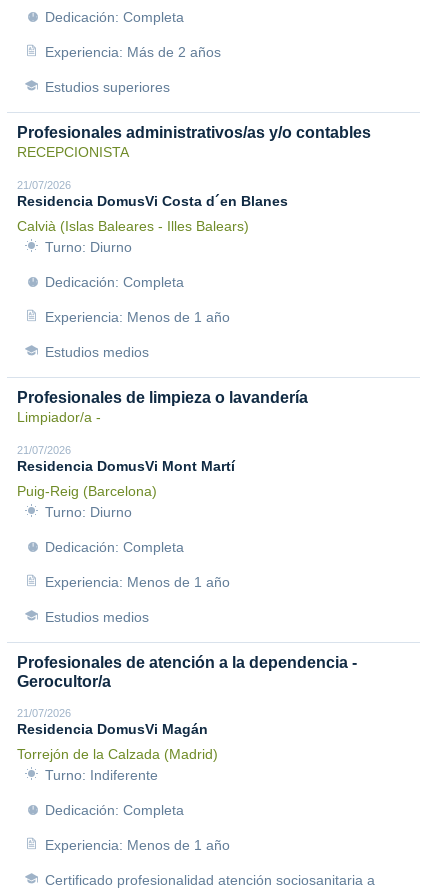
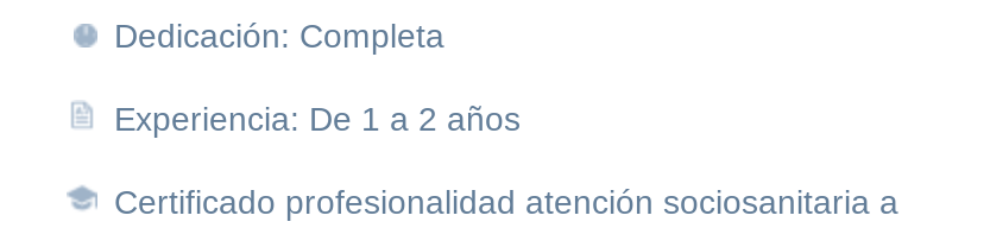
- Experiencia: Más de 2 años
- Estudios superiores
- Profesionales administrativos/as y/o contables
- RECEPCIONISTA
- 21/07/2026
- Residencia DomusVi Costa d´en Blanes
- Calvià (Islas Baleares - Illes Balears)
- Turno: Diurno
- Dedicación: Completa
- Experiencia: Menos de 1 año
- Estudios medios
- Profesionales de limpieza o lavandería
- Limpiador/a -
- 21/07/2026
- Residencia DomusVi Mont Martí
- Puig-Reig (Barcelona)
- Turno: Diurno
- Dedicación: Completa
- Experiencia: Menos de 1 año
- Estudios medios
- Profesionales de atención a la dependencia -
- Gerocultor/a
- 21/07/2026
- Residencia DomusVi Magán
- Torrejón de la Calzada (Madrid)
- Turno: Indiferente
- Dedicación: Completa
- Experiencia: Menos de 1 año
+ Experiencia: De 1 a 2 años
